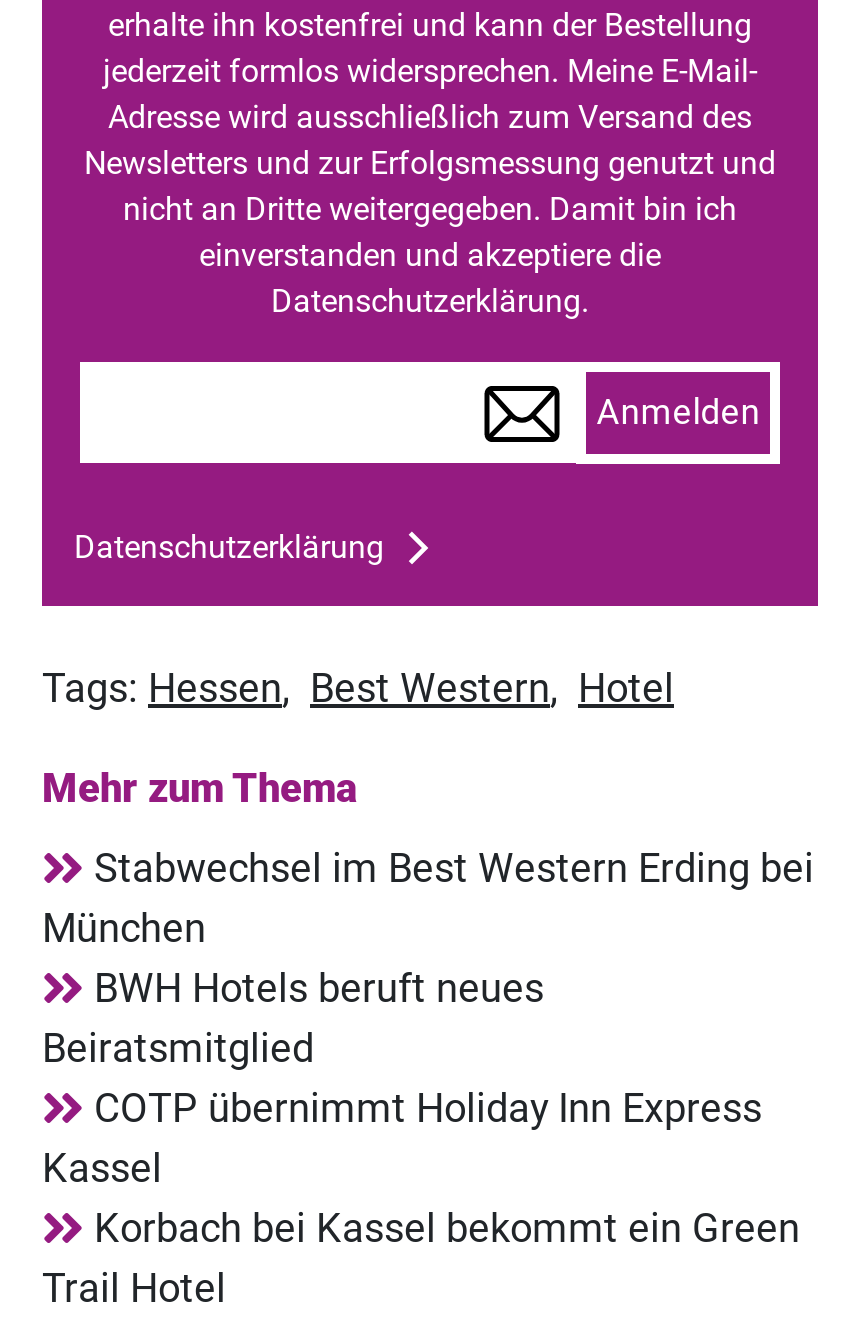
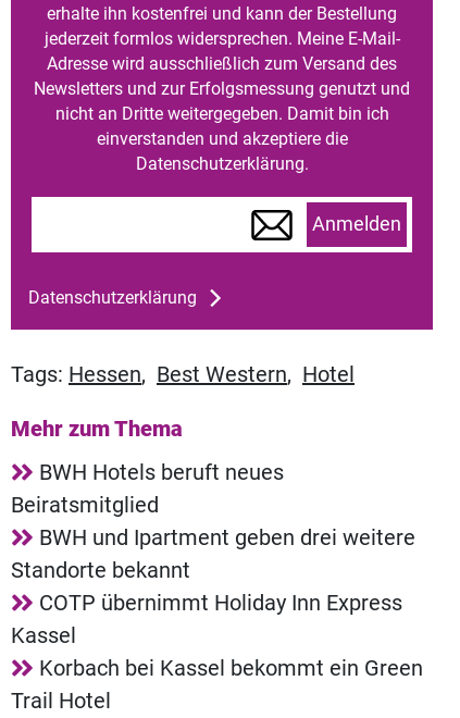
- Stabwechsel im Best Western Erding bei
- München

moved up: BWH Hotels beruft neues | Beiratsmitglied

+ BWH und Ipartment geben drei weitere
+ Standorte bekannt
